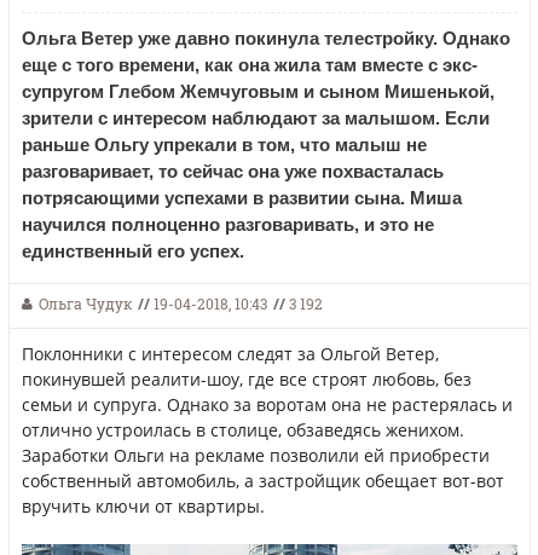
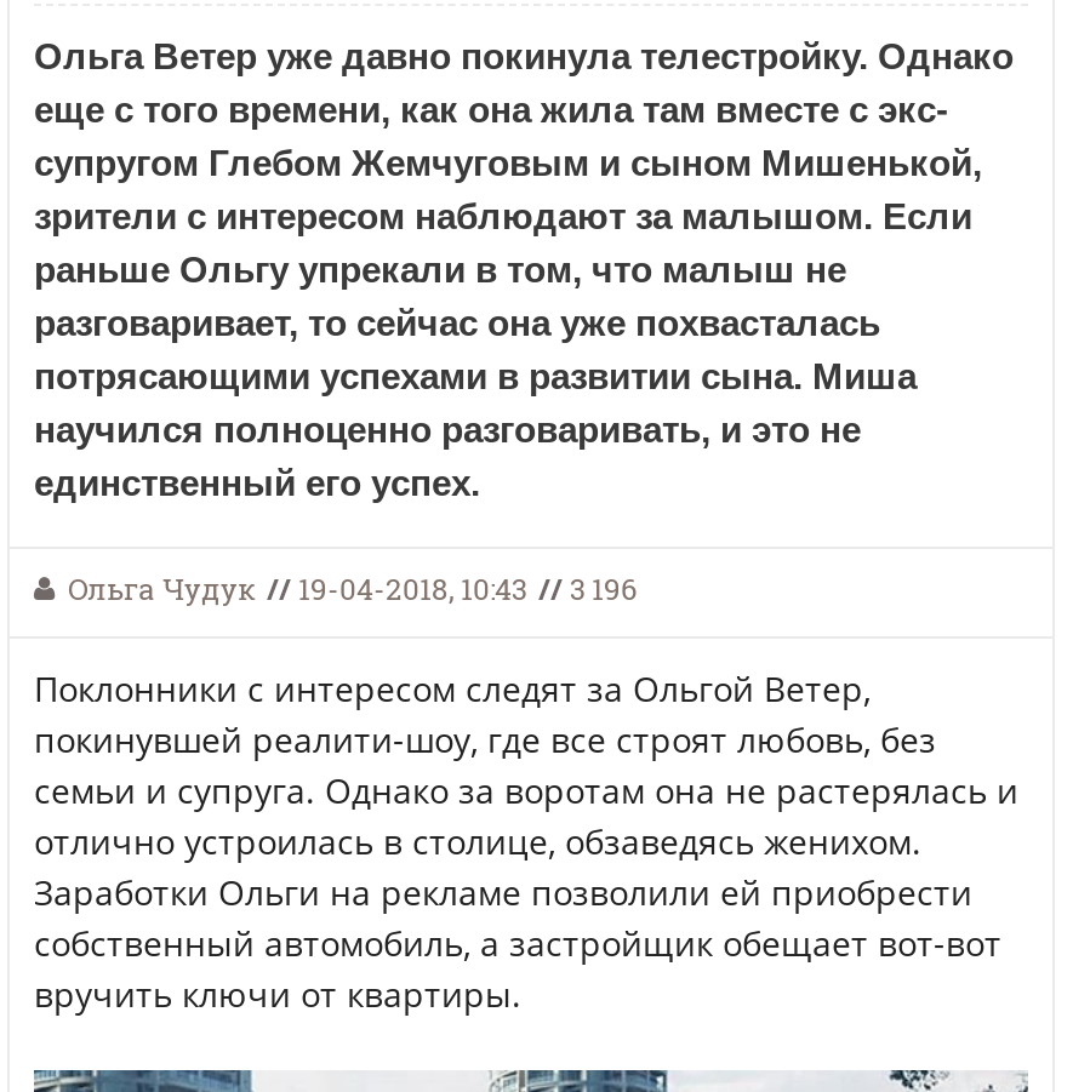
- Ольга Чудук // 19-04-2018, 10:43 // 3 192
+ Ольга Чудук // 19-04-2018, 10:43 // 3 196
